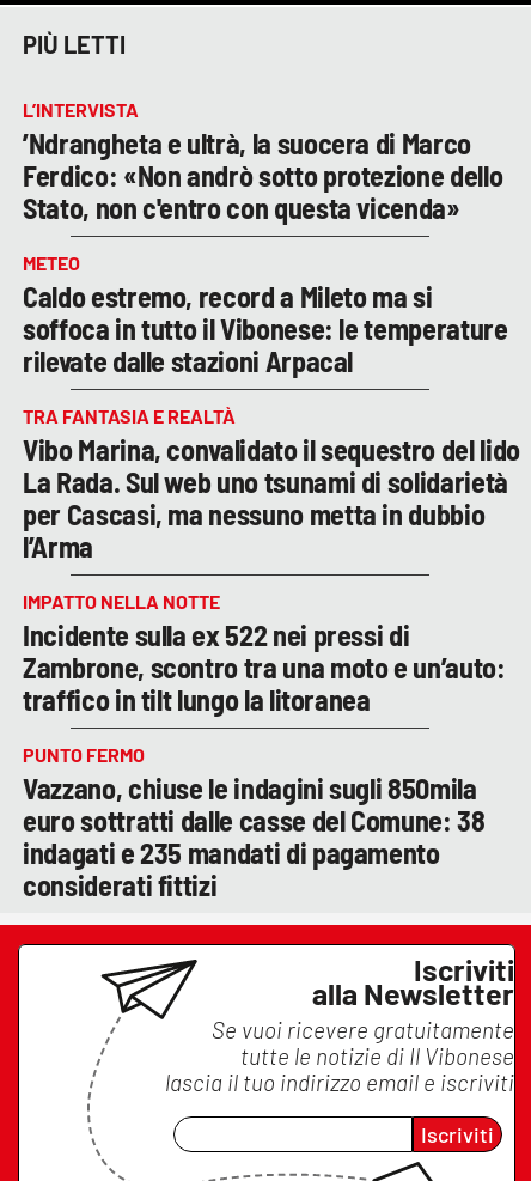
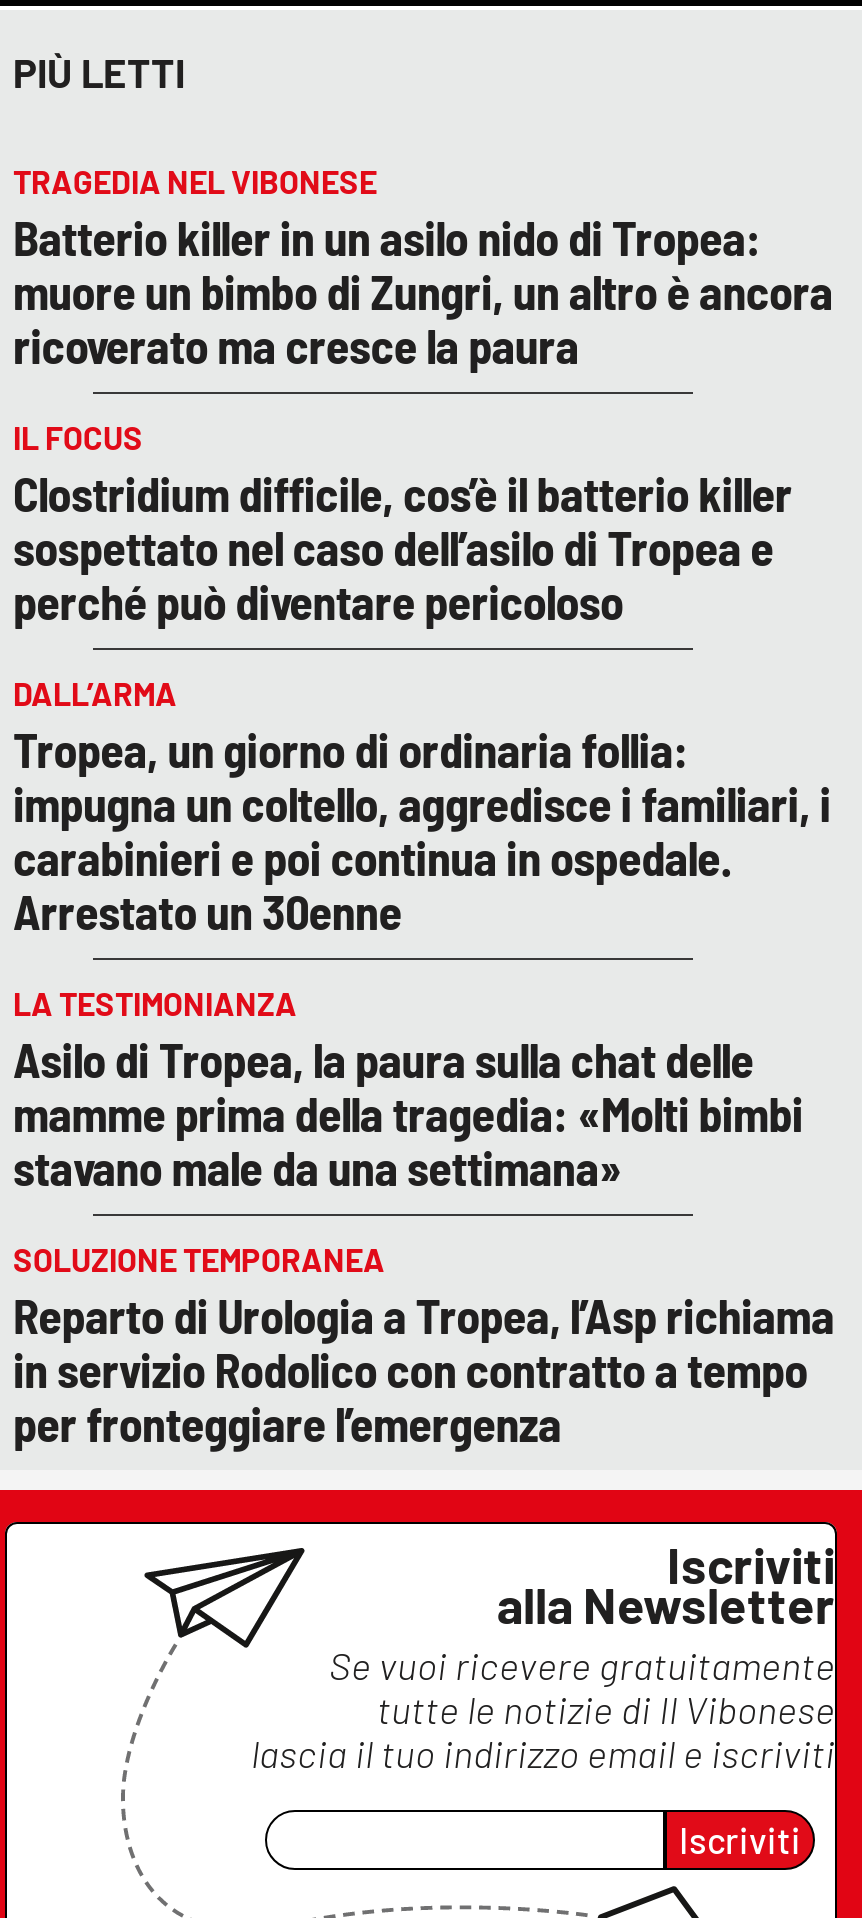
- L’INTERVISTA
- ’Ndrangheta e ultrà, la suocera di Marco
- Ferdico: «Non andrò sotto protezione dello
- Stato, non c'entro con questa vicenda»
+ TRAGEDIA NEL VIBONESE
+ Batterio killer in un asilo nido di Tropea:
+ muore un bimbo di Zungri, un altro è ancora
+ ricoverato ma cresce la paura

- METEO
- Caldo estremo, record a Mileto ma si
- soffoca in tutto il Vibonese: le temperature
- rilevate dalle stazioni Arpacal
+ IL FOCUS
+ Clostridium difficile, cos’è il batterio killer
+ sospettato nel caso dell’asilo di Tropea e
+ perché può diventare pericoloso

- TRA FANTASIA E REALTÀ
- Vibo Marina, convalidato il sequestro del lido
- La Rada. Sul web uno tsunami di solidarietà
- per Cascasi, ma nessuno metta in dubbio
- l’Arma
+ DALL’ARMA
+ Tropea, un giorno di ordinaria follia:
+ impugna un coltello, aggredisce i familiari, i
+ carabinieri e poi continua in ospedale.
+ Arrestato un 30enne

- IMPATTO NELLA NOTTE
- Incidente sulla ex 522 nei pressi di
- Zambrone, scontro tra una moto e un’auto:
- traffico in tilt lungo la litoranea
+ LA TESTIMONIANZA
+ Asilo di Tropea, la paura sulla chat delle
+ mamme prima della tragedia: «Molti bimbi
+ stavano male da una settimana»

- PUNTO FERMO
- Vazzano, chiuse le indagini sugli 850mila
- euro sottratti dalle casse del Comune: 38
- indagati e 235 mandati di pagamento
- considerati fittizi
+ SOLUZIONE TEMPORANEA
+ Reparto di Urologia a Tropea, l’Asp richiama
+ in servizio Rodolico con contratto a tempo
+ per fronteggiare l’emergenza
